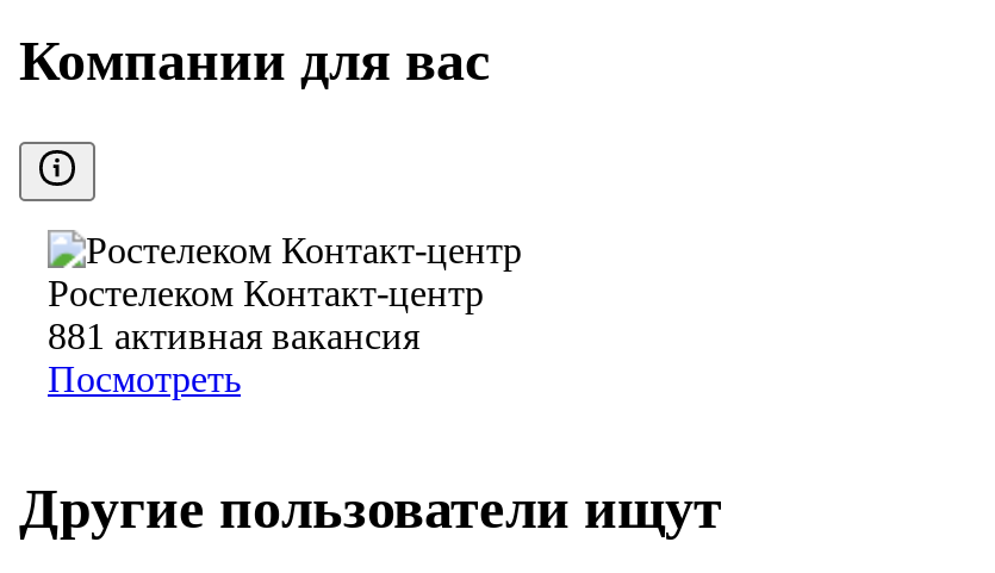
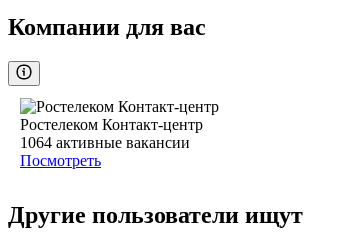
- 881 активная вакансия
+ 1064 активные вакансии
